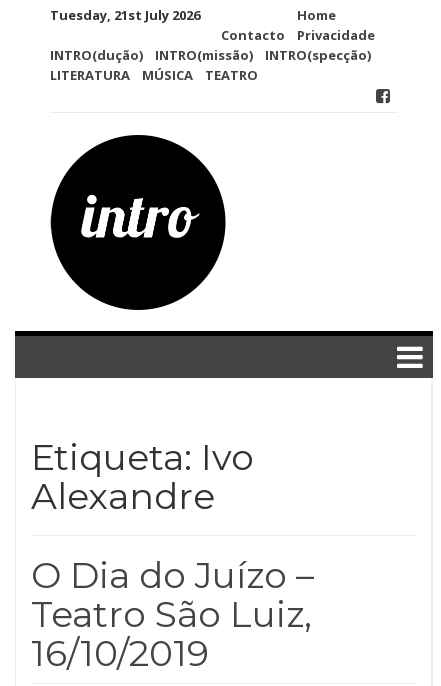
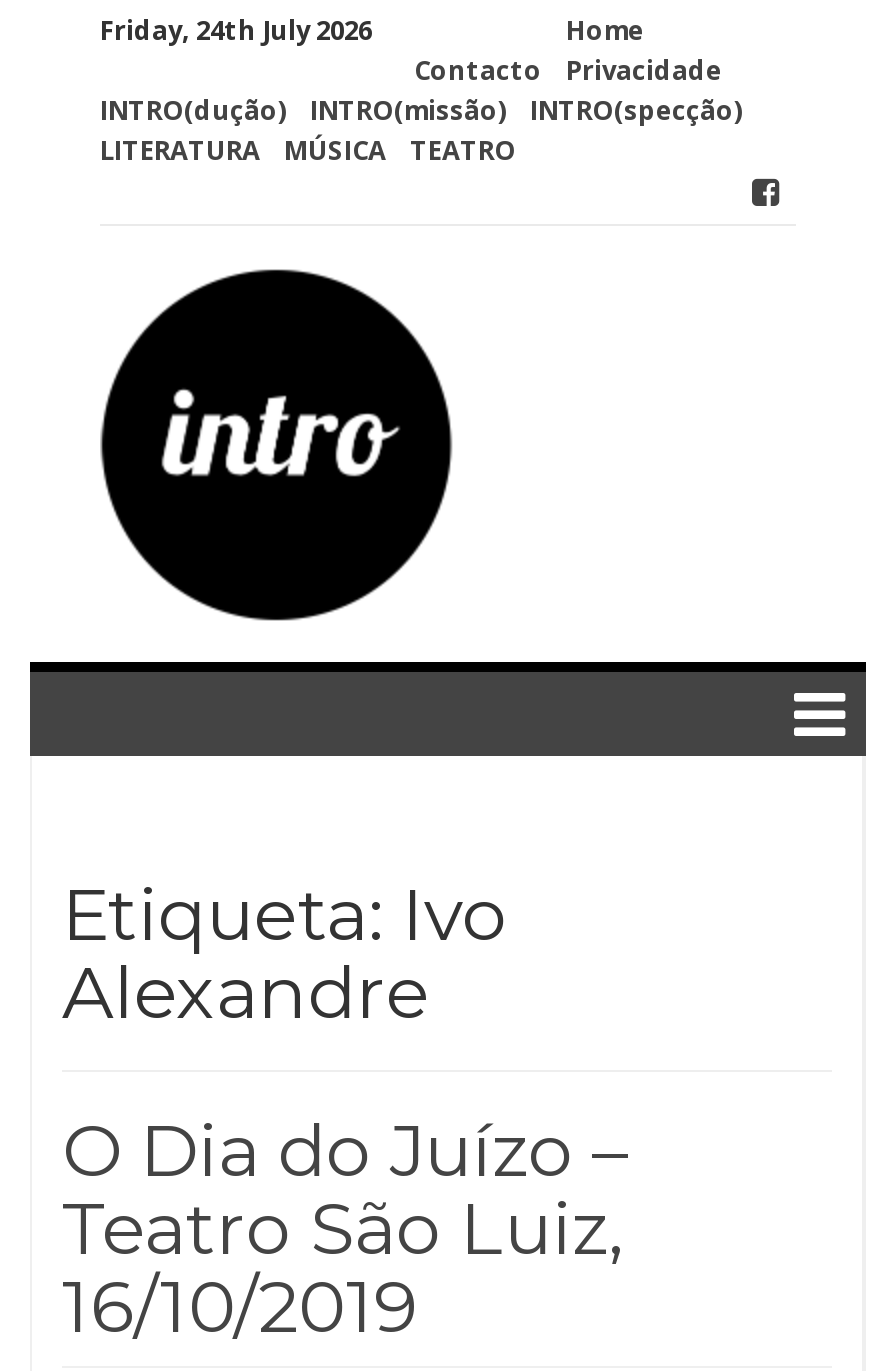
- Tuesday, 21st July 2026
+ Friday, 24th July 2026
